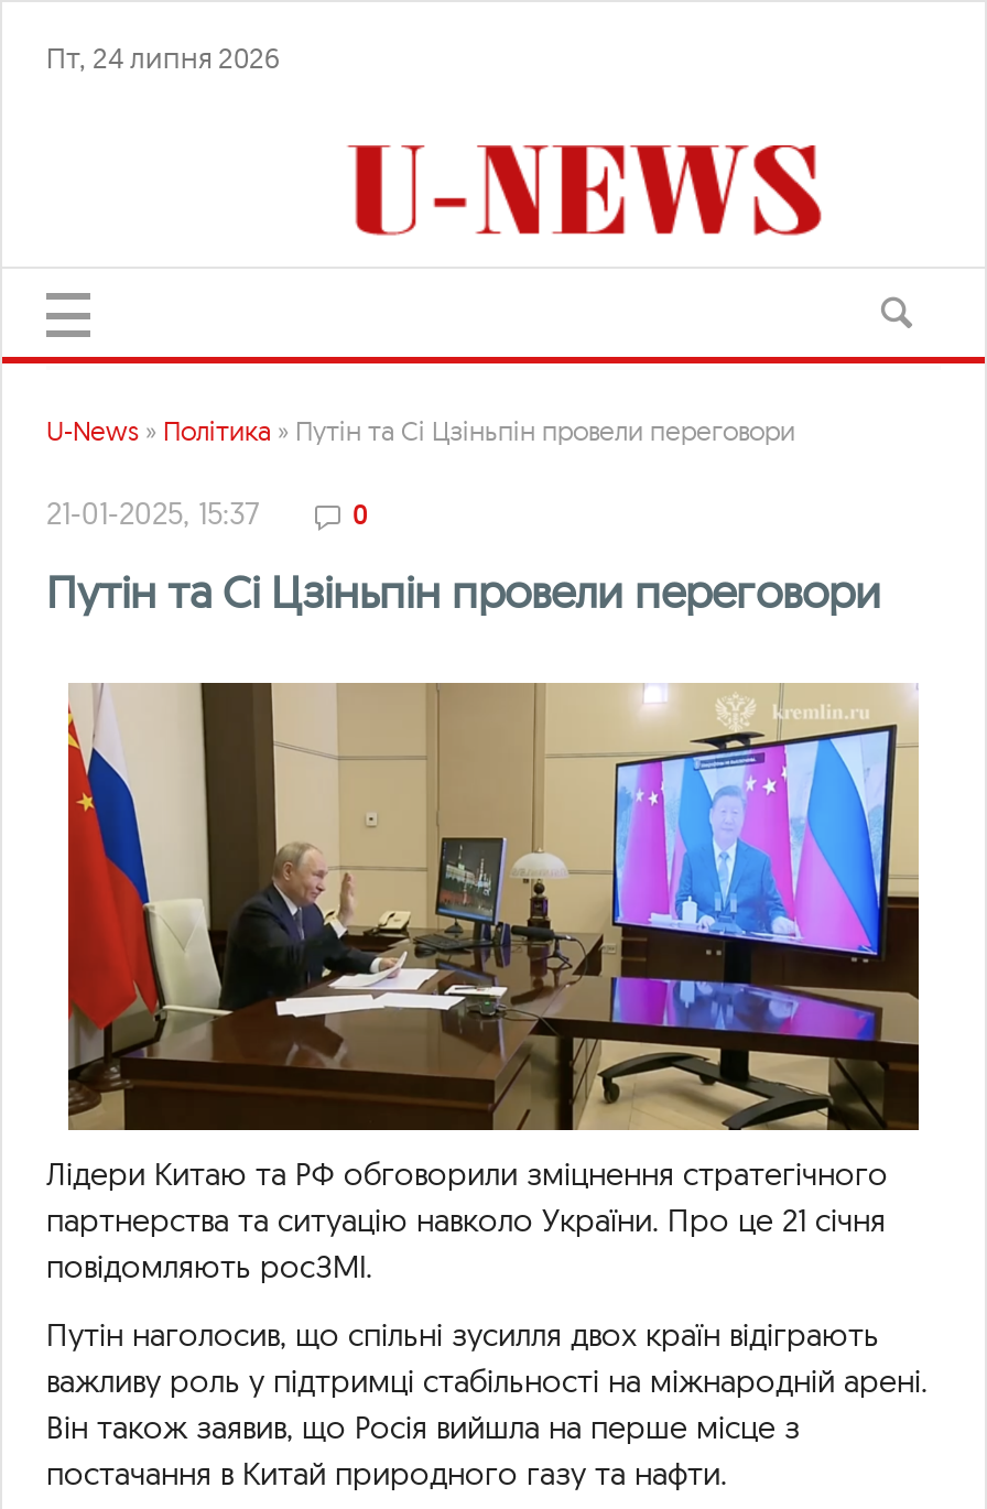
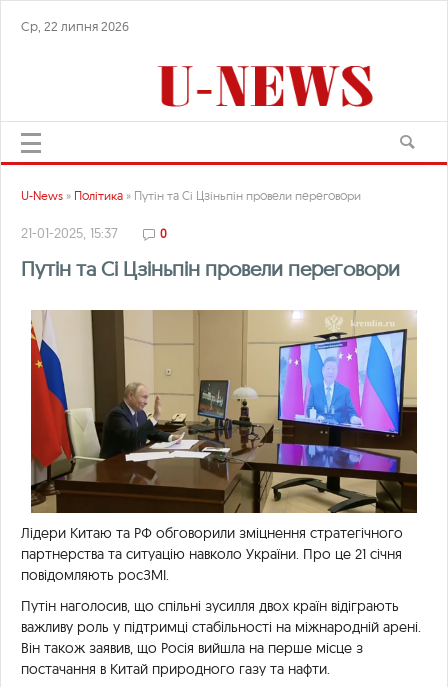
- Пт, 24 липня 2026
+ Ср, 22 липня 2026
